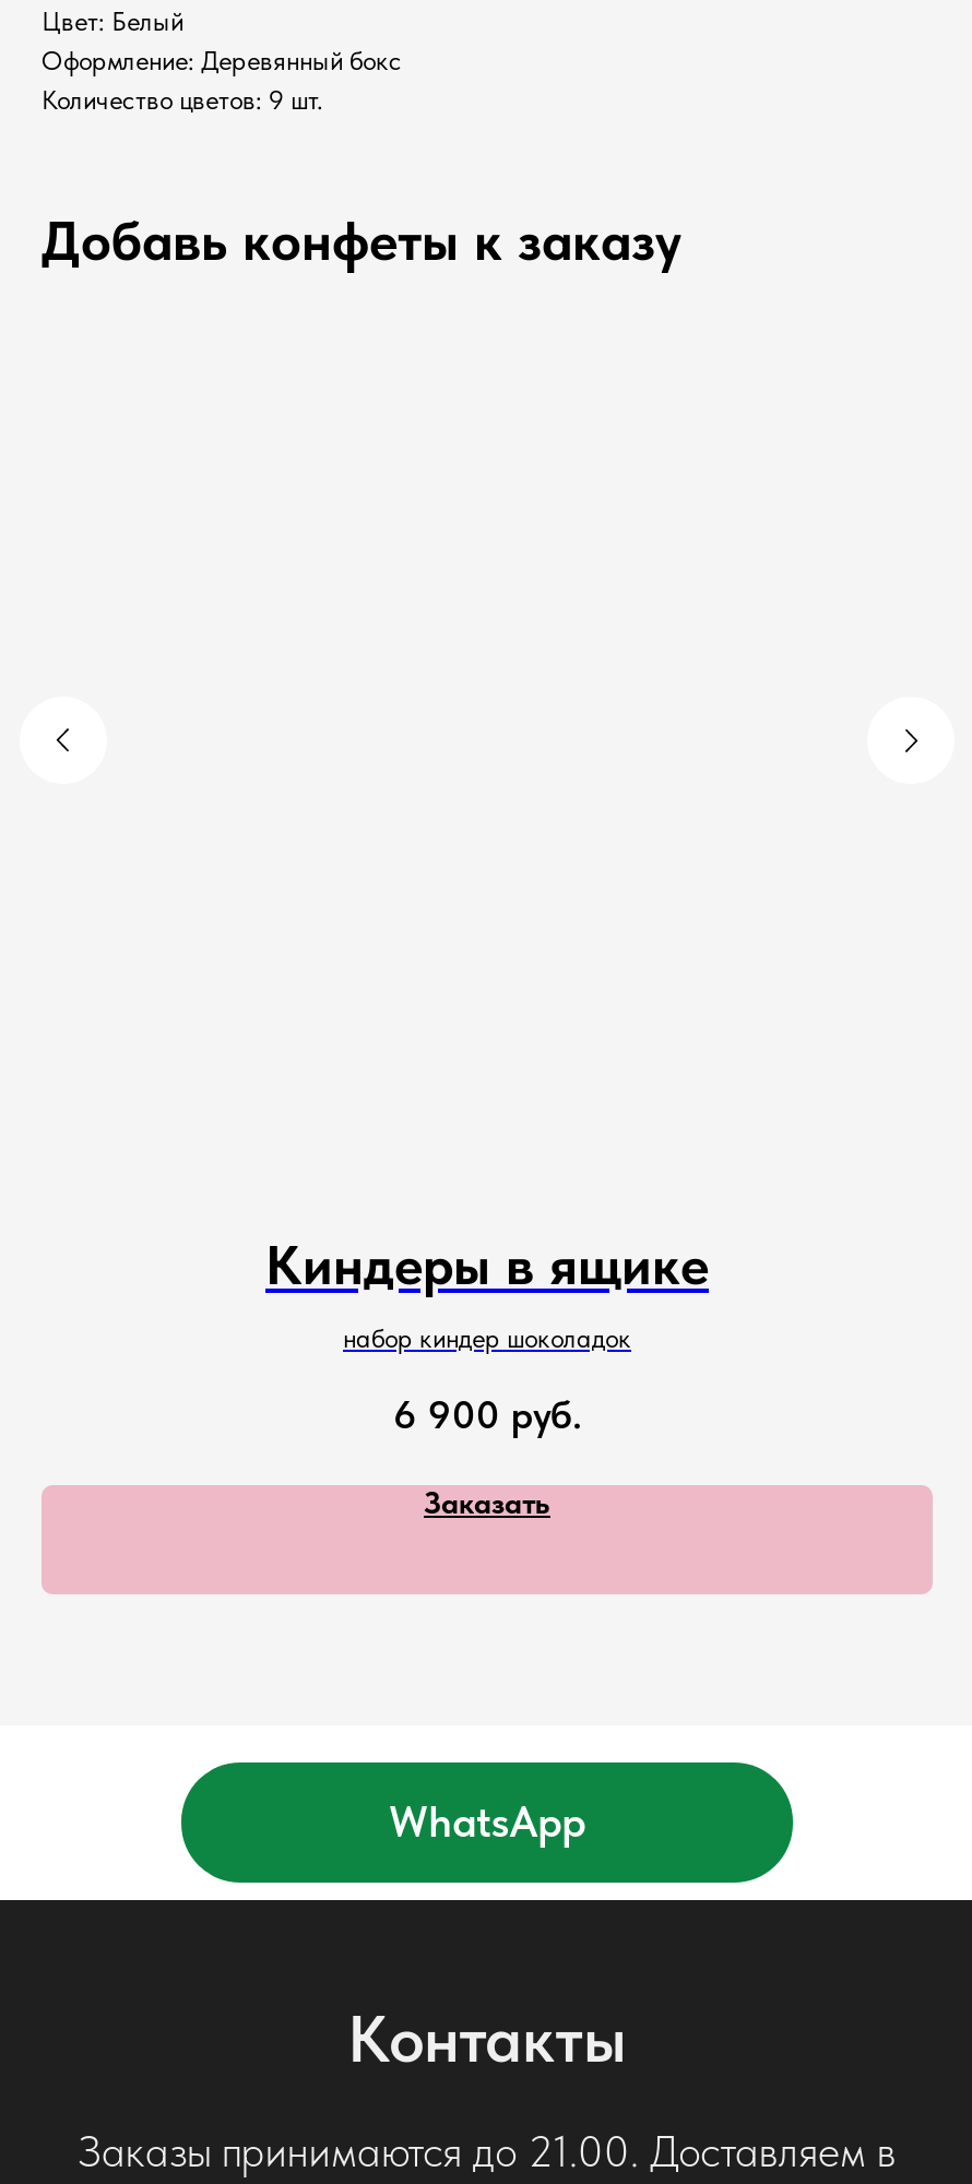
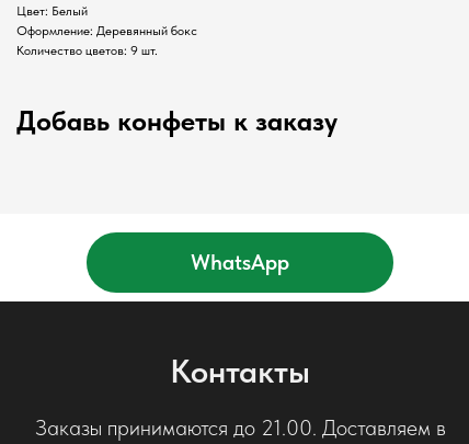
- Киндеры в ящике
- набор киндер шоколадок
- 6 900 руб.
- Заказать
